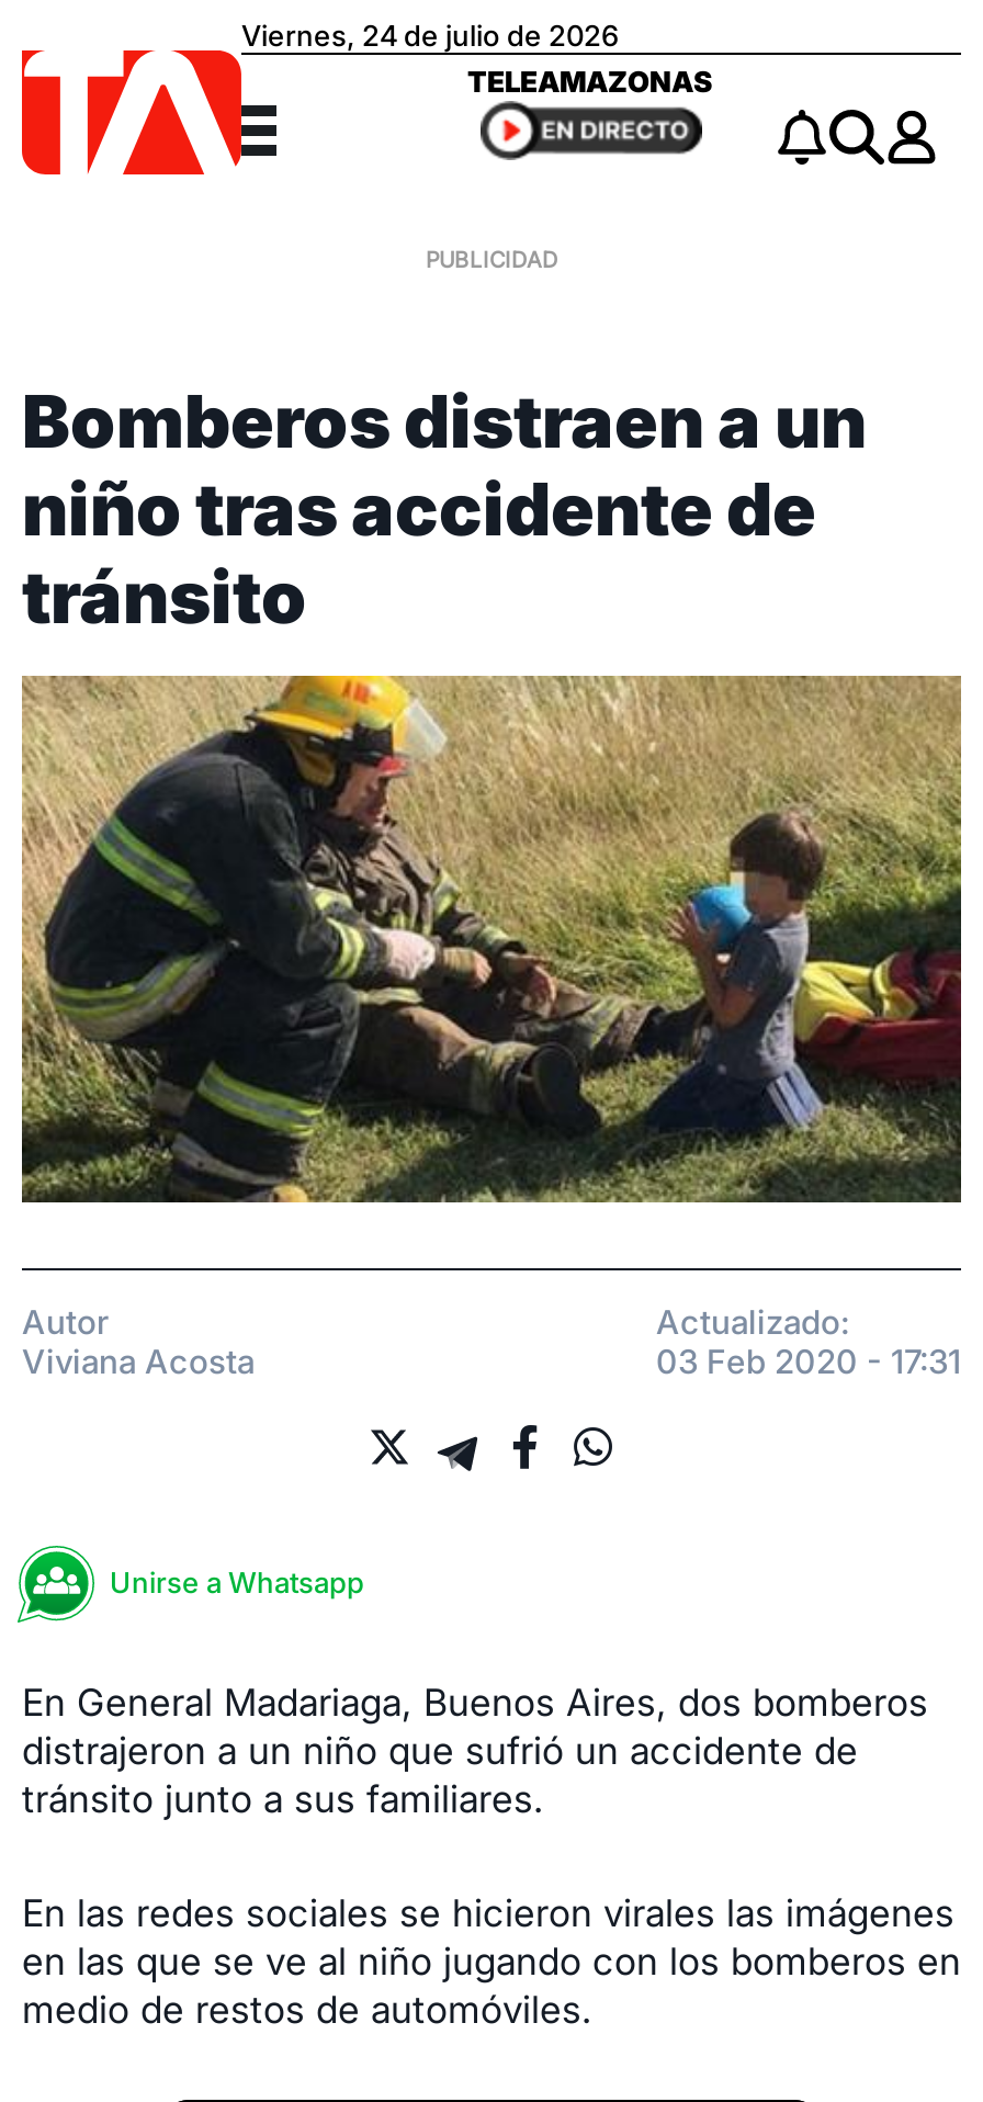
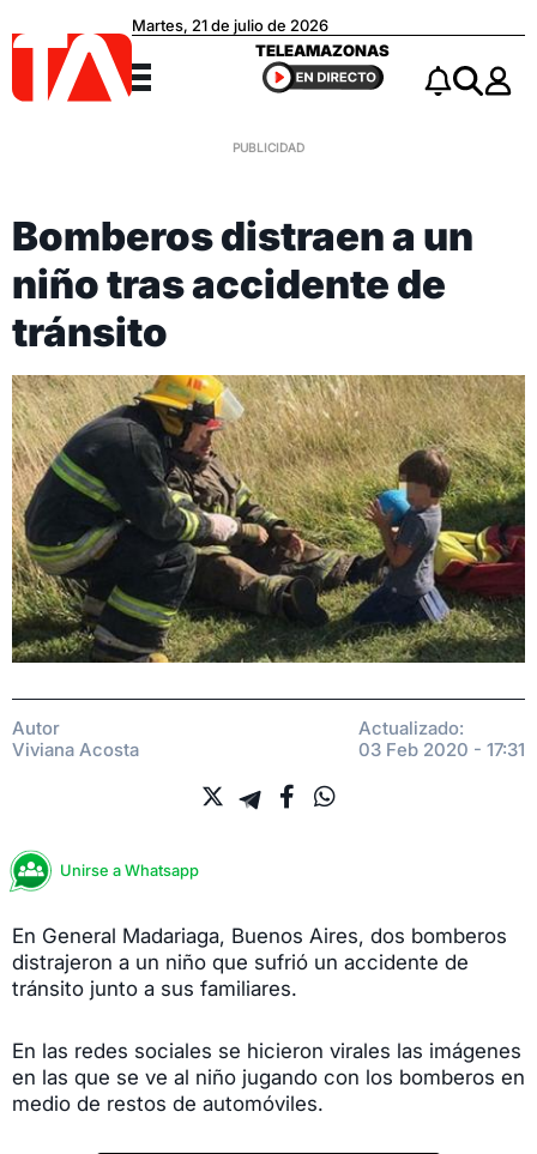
- Viernes, 24 de julio de 2026
+ Martes, 21 de julio de 2026
